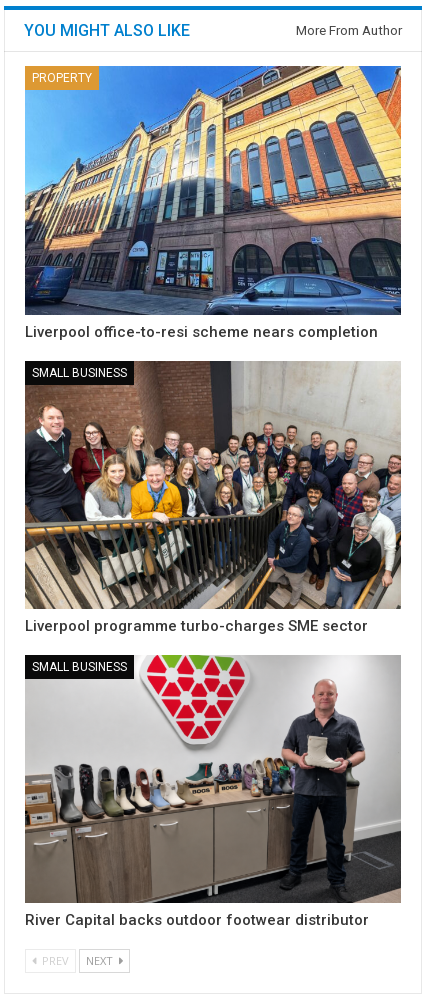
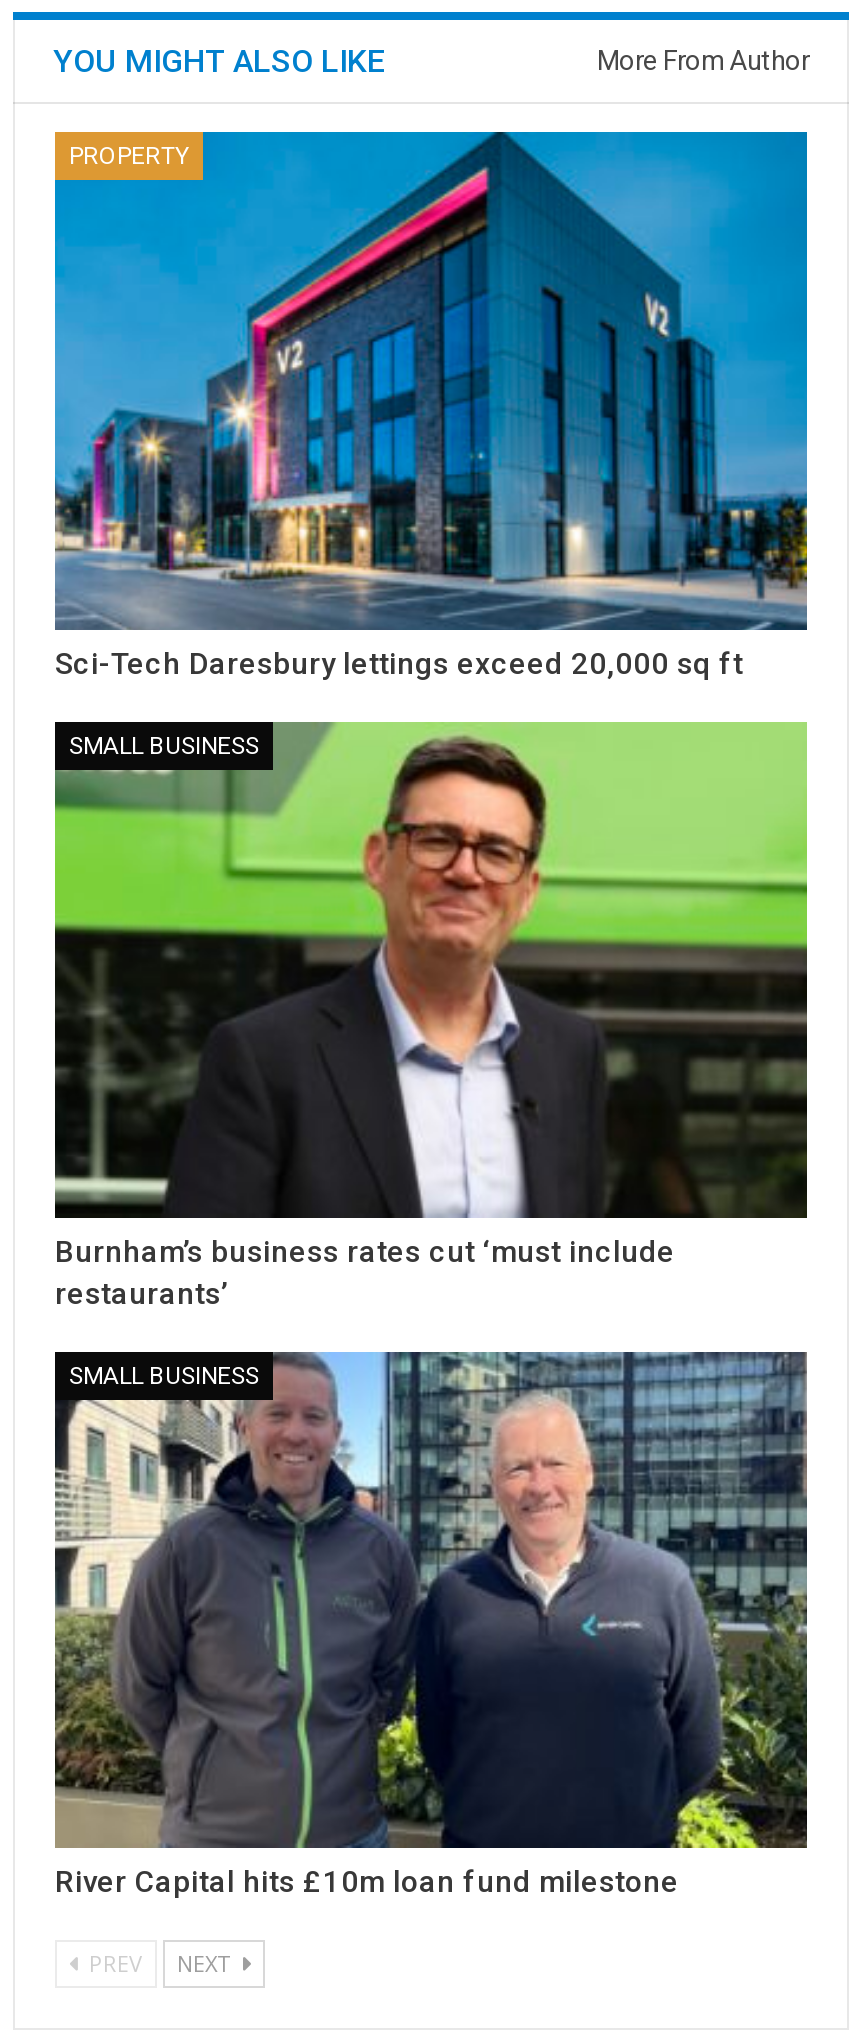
- [image]
- Liverpool office-to-resi scheme nears completion
+ [image]
+ Sci-Tech Daresbury lettings exceed 20,000 sq ft

- [image]
- Liverpool programme turbo-charges SME sector
+ [image]
+ Burnham’s business rates cut ‘must include
+ restaurants’

- [image]
- River Capital backs outdoor footwear distributor
+ [image]
+ River Capital hits £10m loan fund milestone
